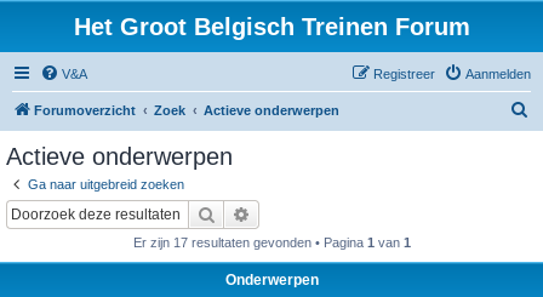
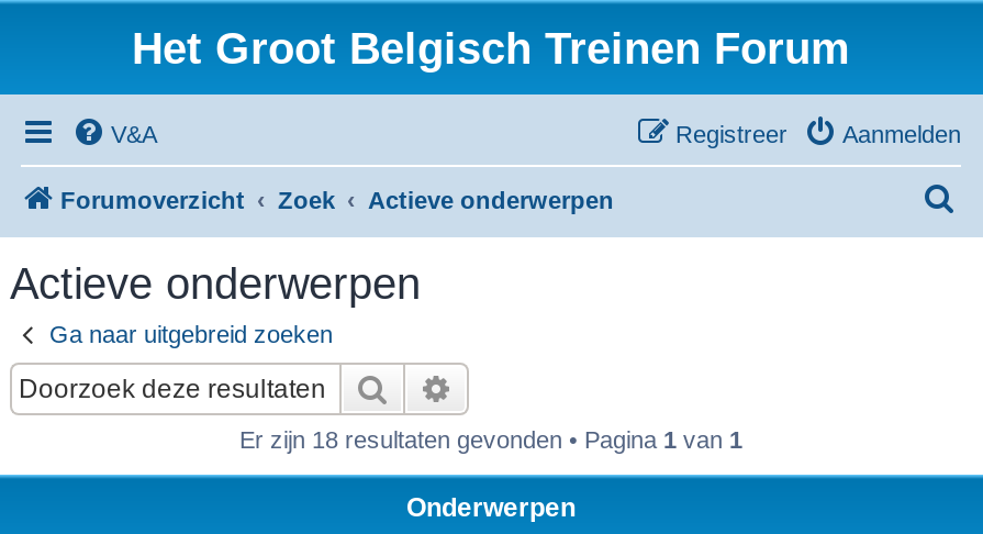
- Er zijn 17 resultaten gevonden • Pagina 1 van 1
+ Er zijn 18 resultaten gevonden • Pagina 1 van 1
